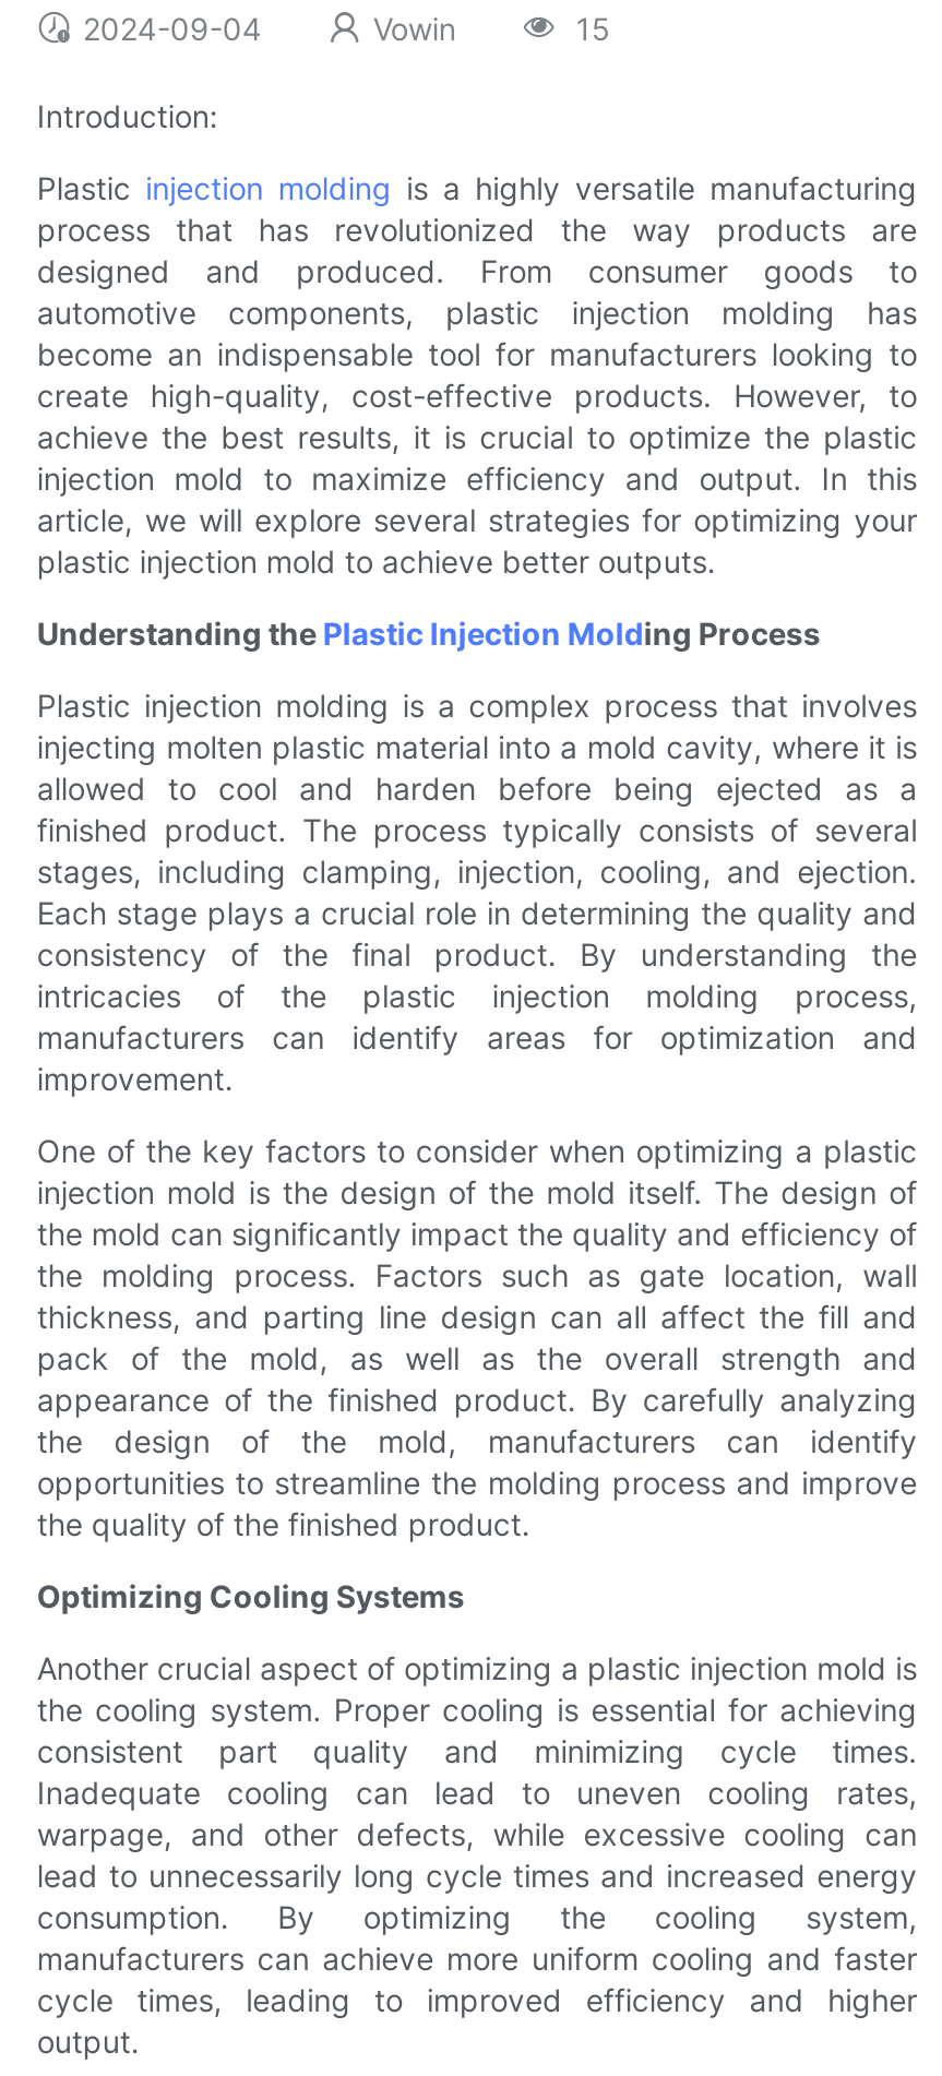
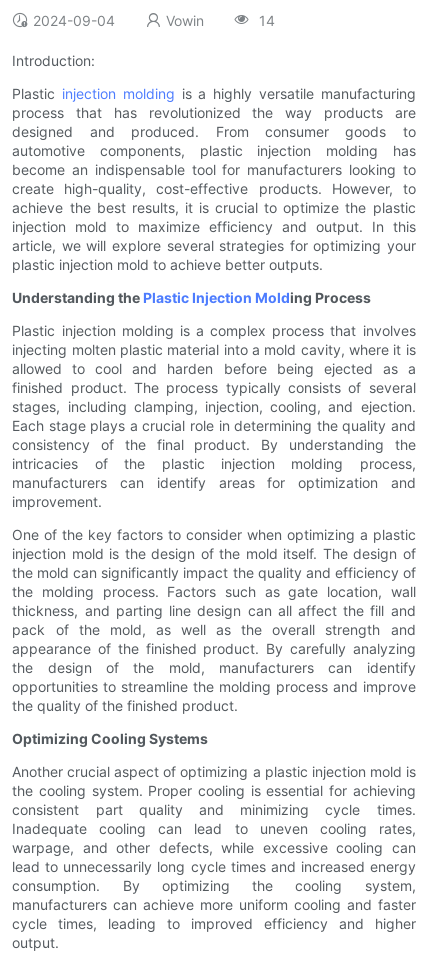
- 15
+ 14
